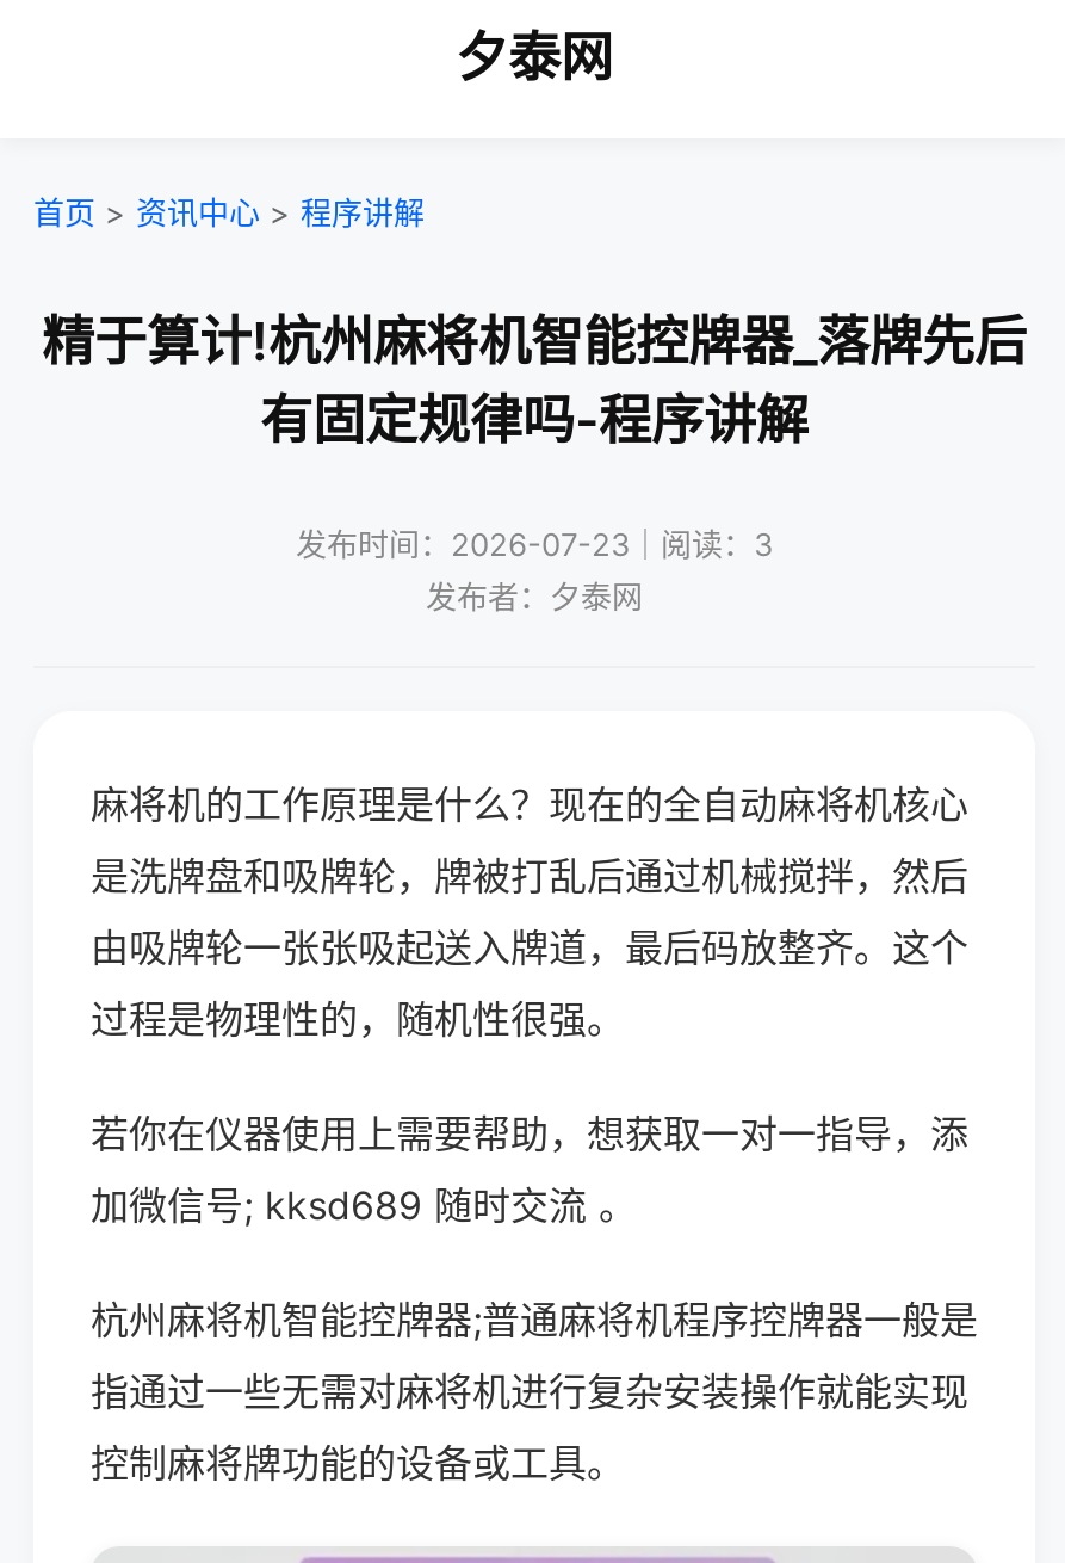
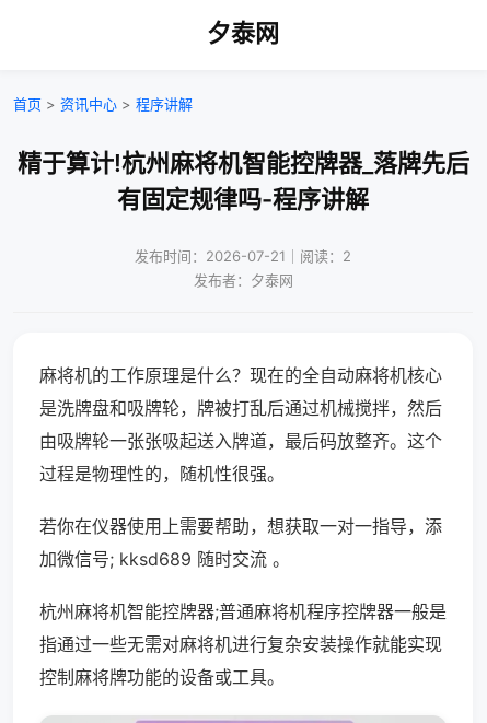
- 发布时间：2026-07-23｜阅读：3
+ 发布时间：2026-07-21｜阅读：2
